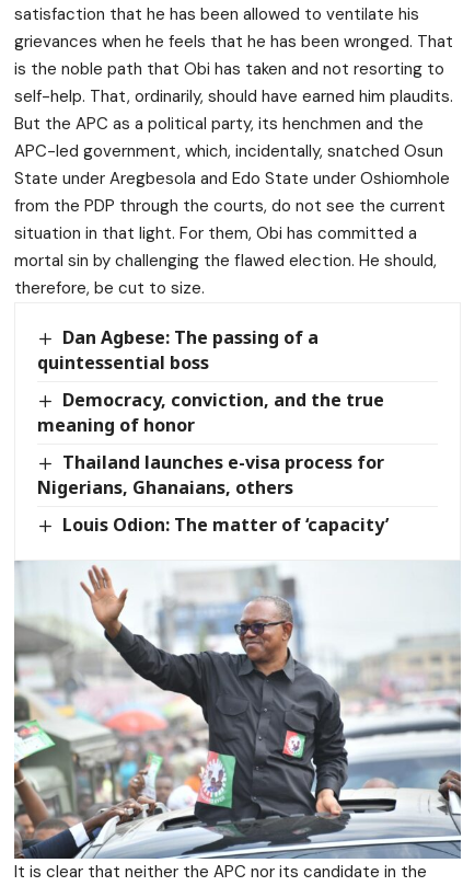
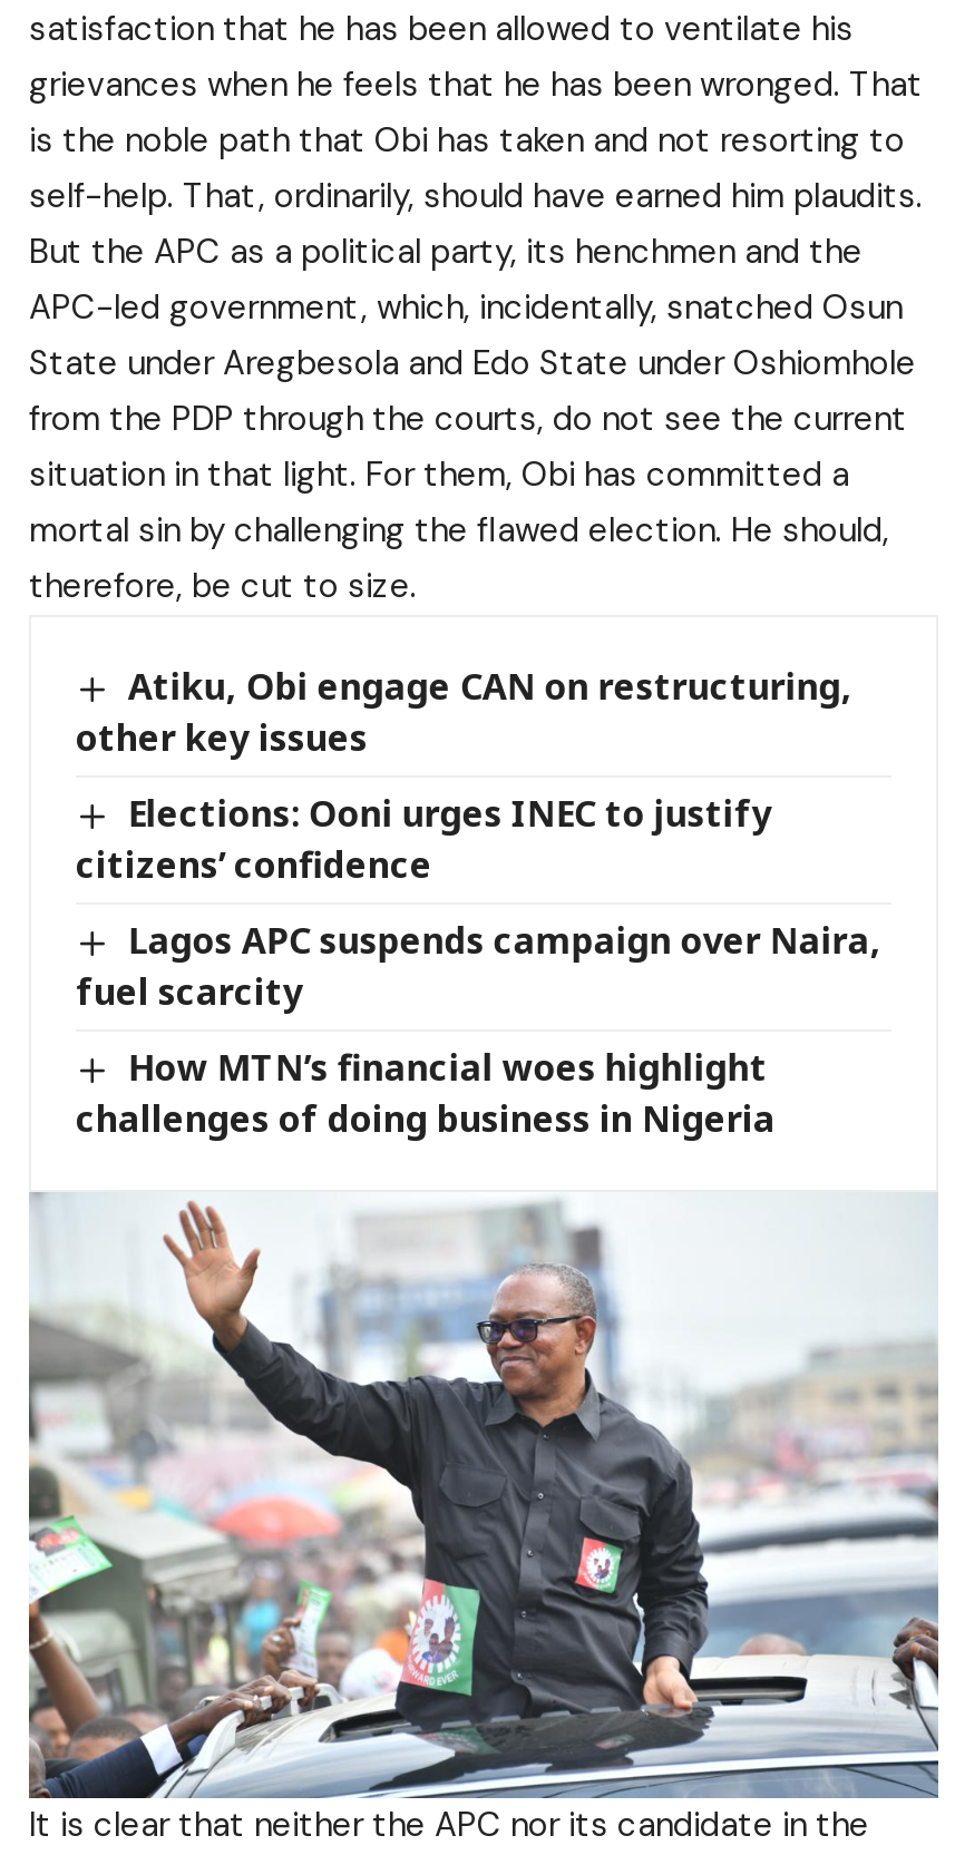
- Dan Agbese: The passing of a
- quintessential boss
+ Atiku, Obi engage CAN on restructuring,
+ other key issues

- Democracy, conviction, and the true
- meaning of honor
+ Elections: Ooni urges INEC to justify
+ citizens’ confidence

- Thailand launches e-visa process for
- Nigerians, Ghanaians, others
+ Lagos APC suspends campaign over Naira,
+ fuel scarcity

- Louis Odion: The matter of ‘capacity’
+ How MTN’s financial woes highlight
+ challenges of doing business in Nigeria
